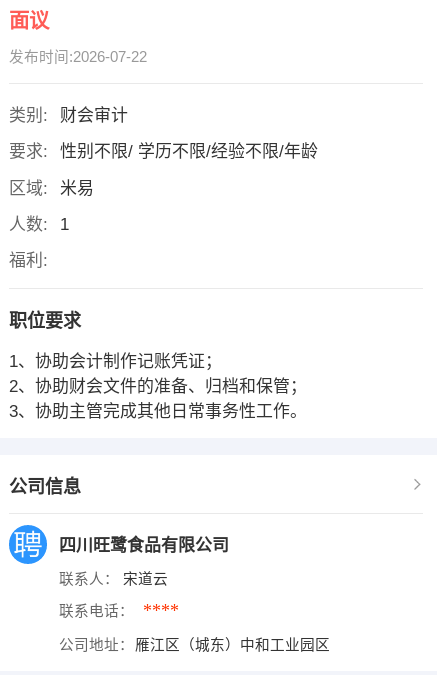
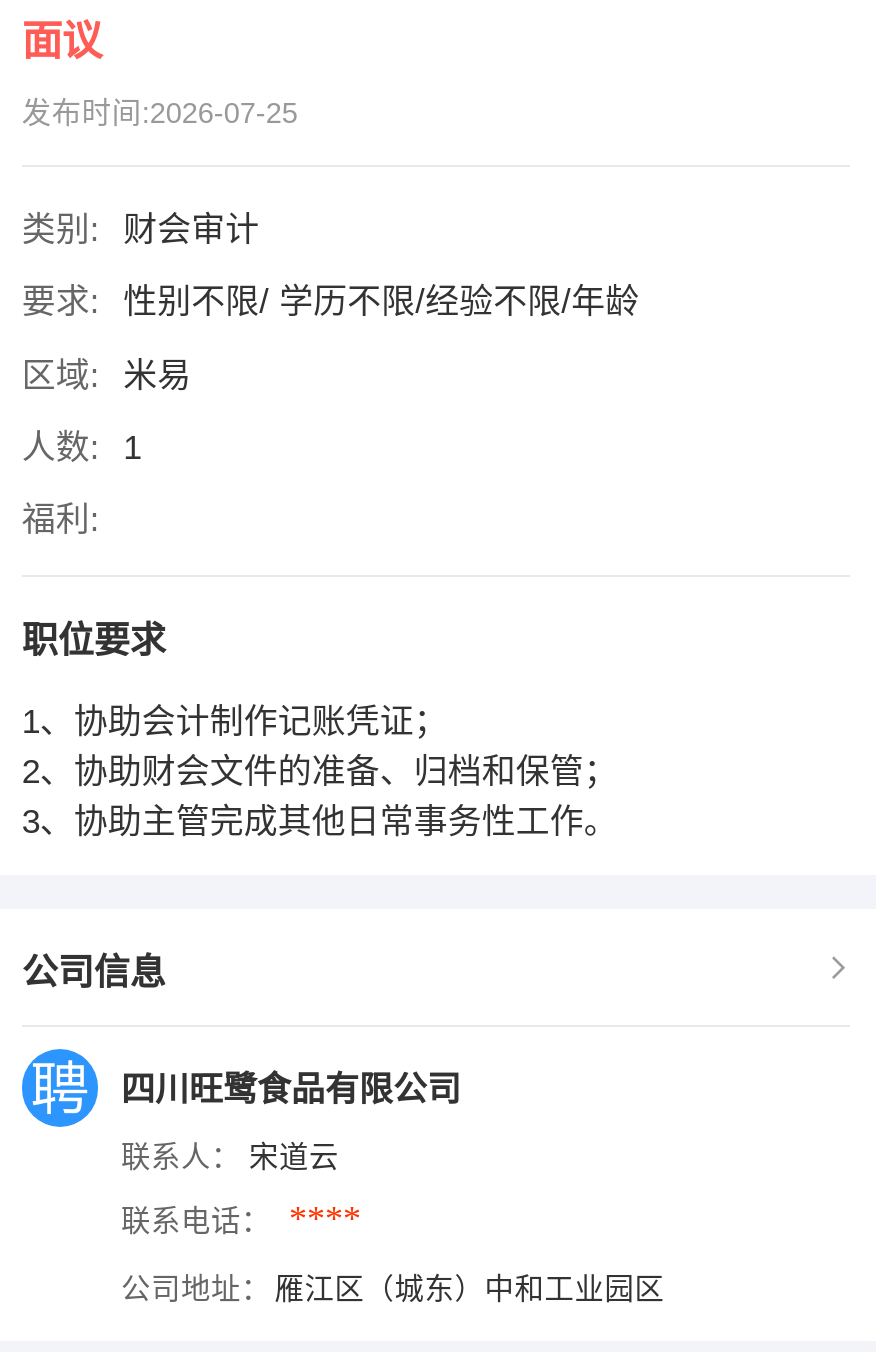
- 发布时间:2026-07-22
+ 发布时间:2026-07-25
